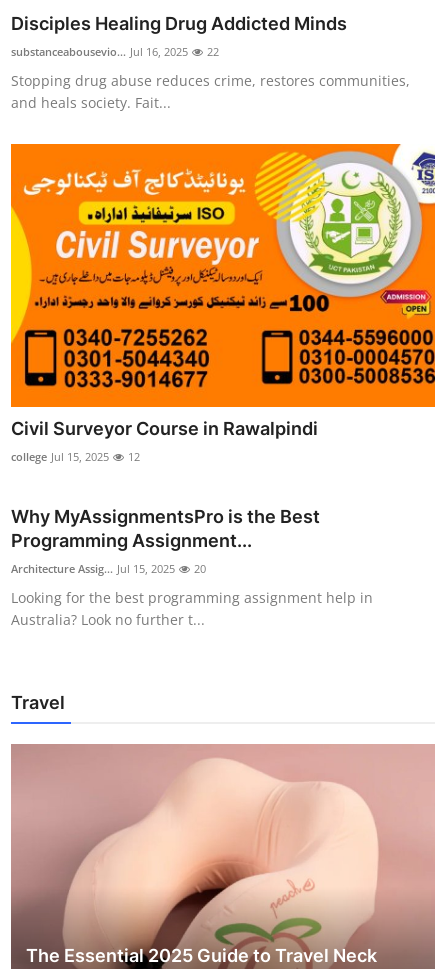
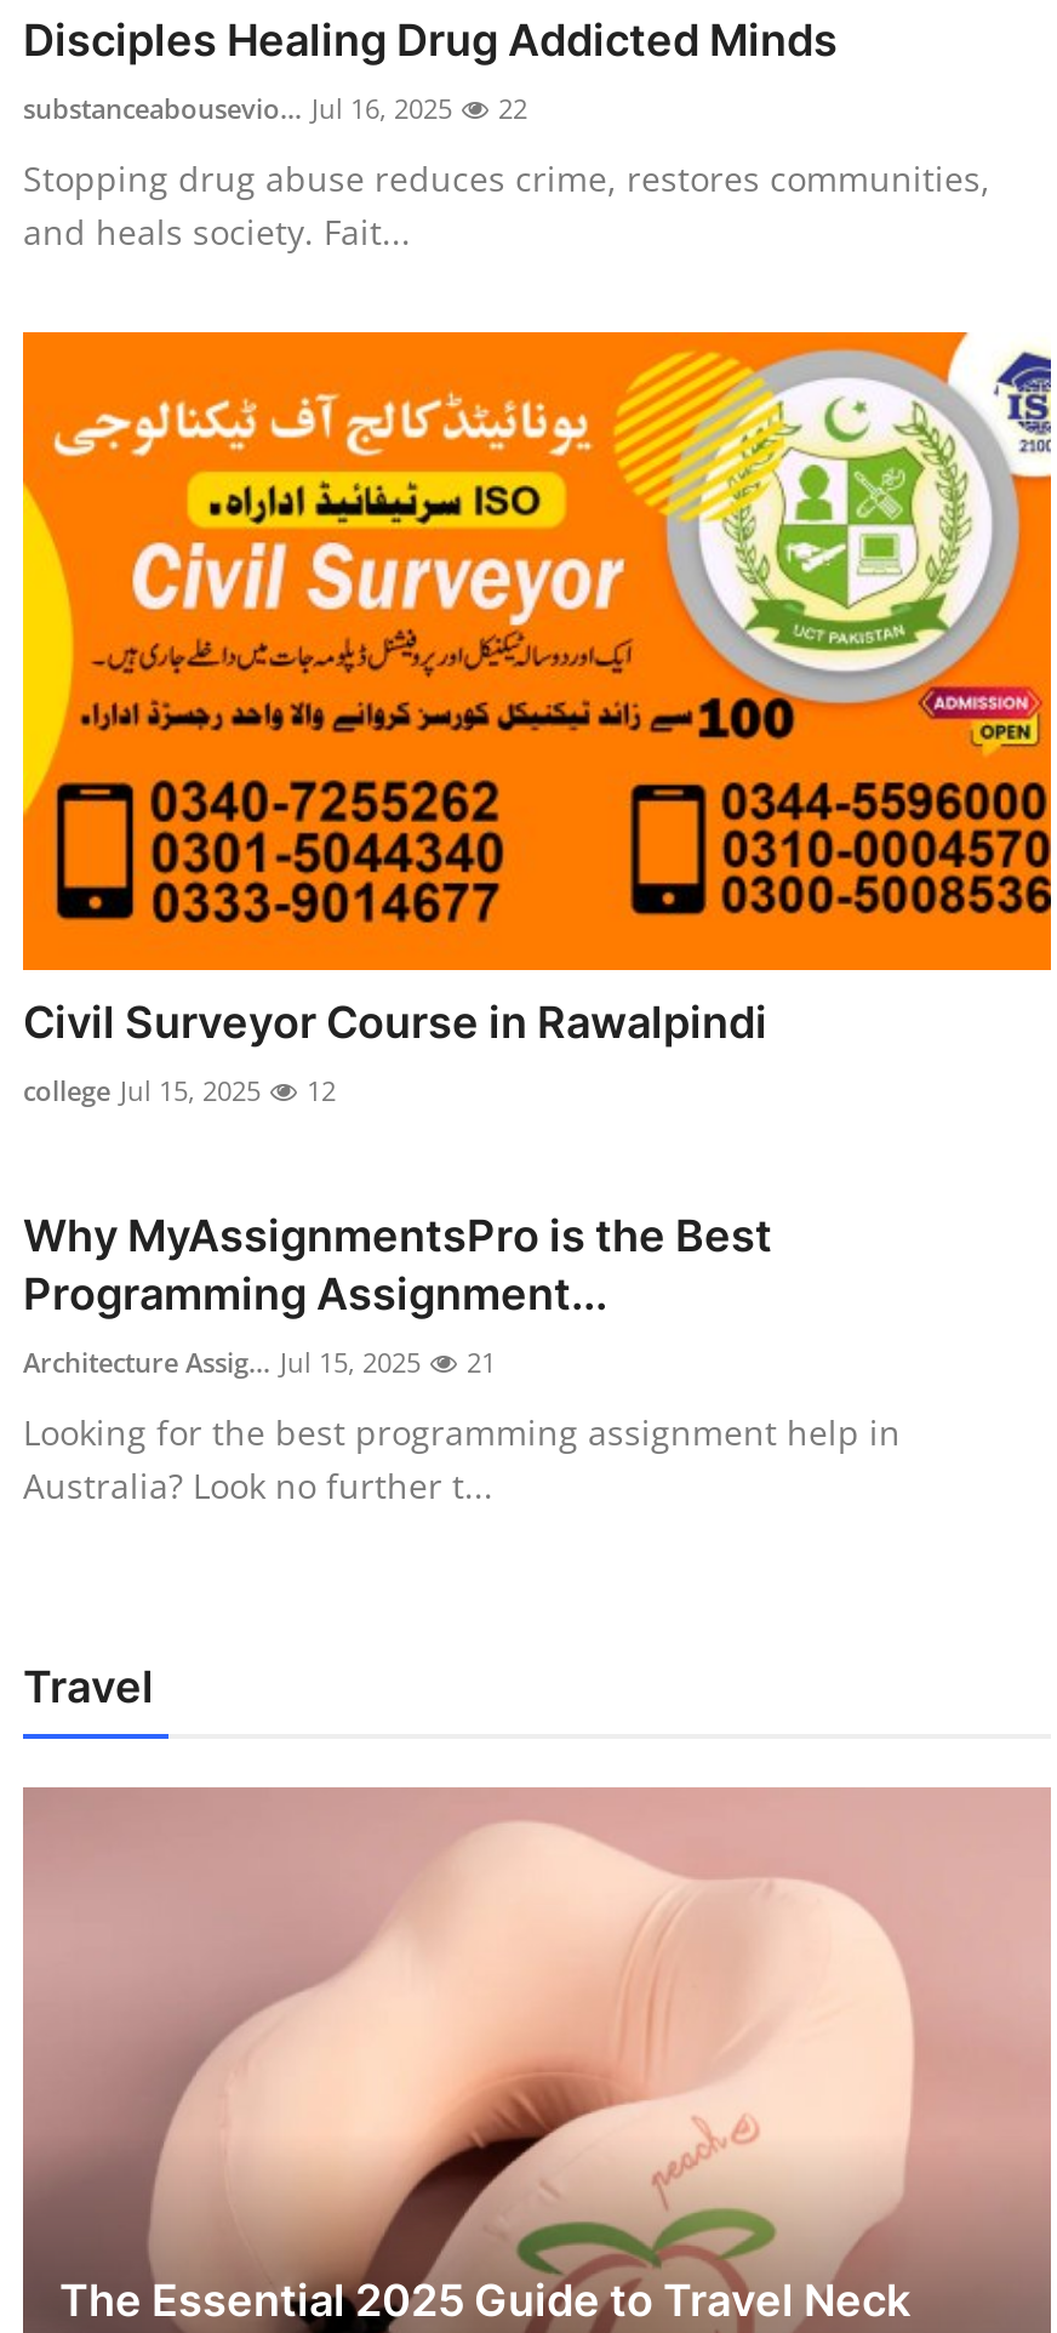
- Architecture Assig... Jul 15, 2025 20
+ Architecture Assig... Jul 15, 2025 21
